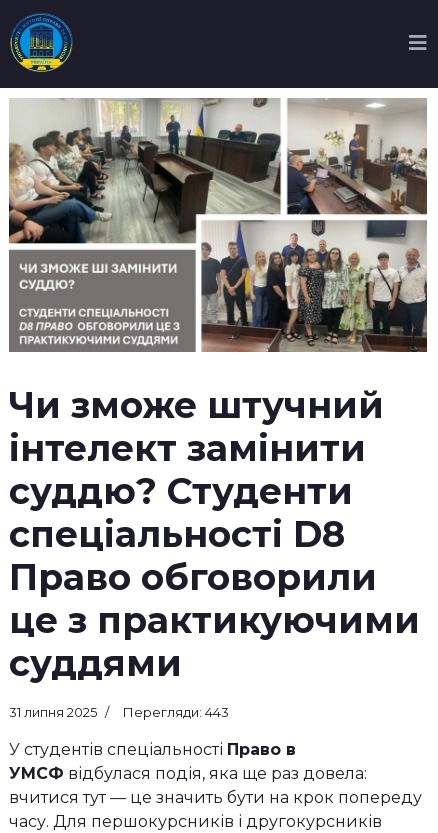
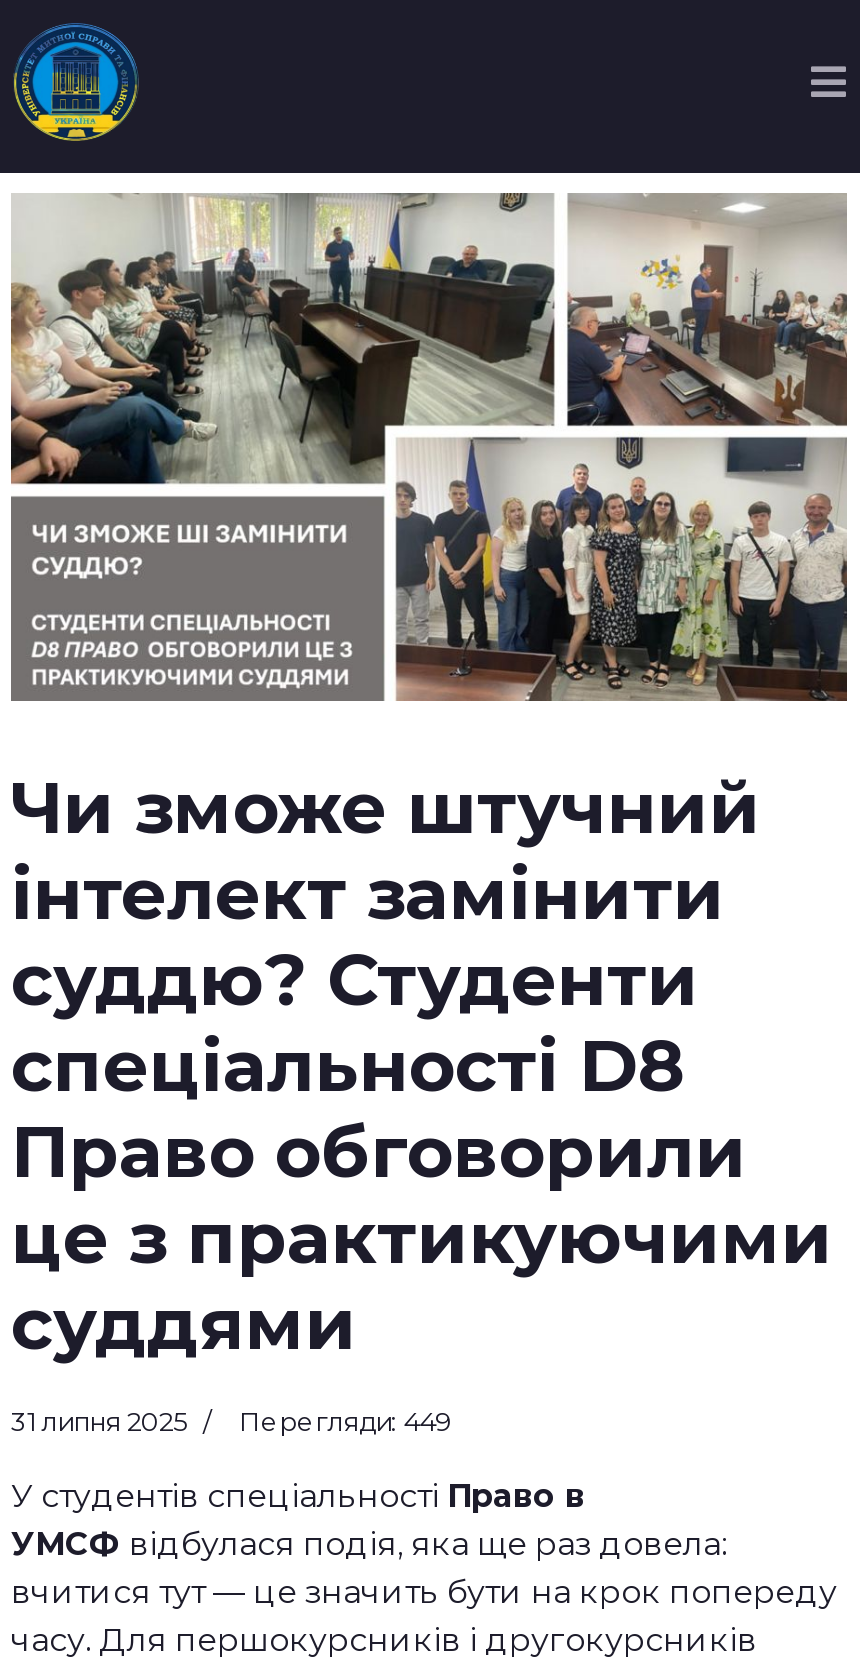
- Перегляди: 443
+ Перегляди: 449
